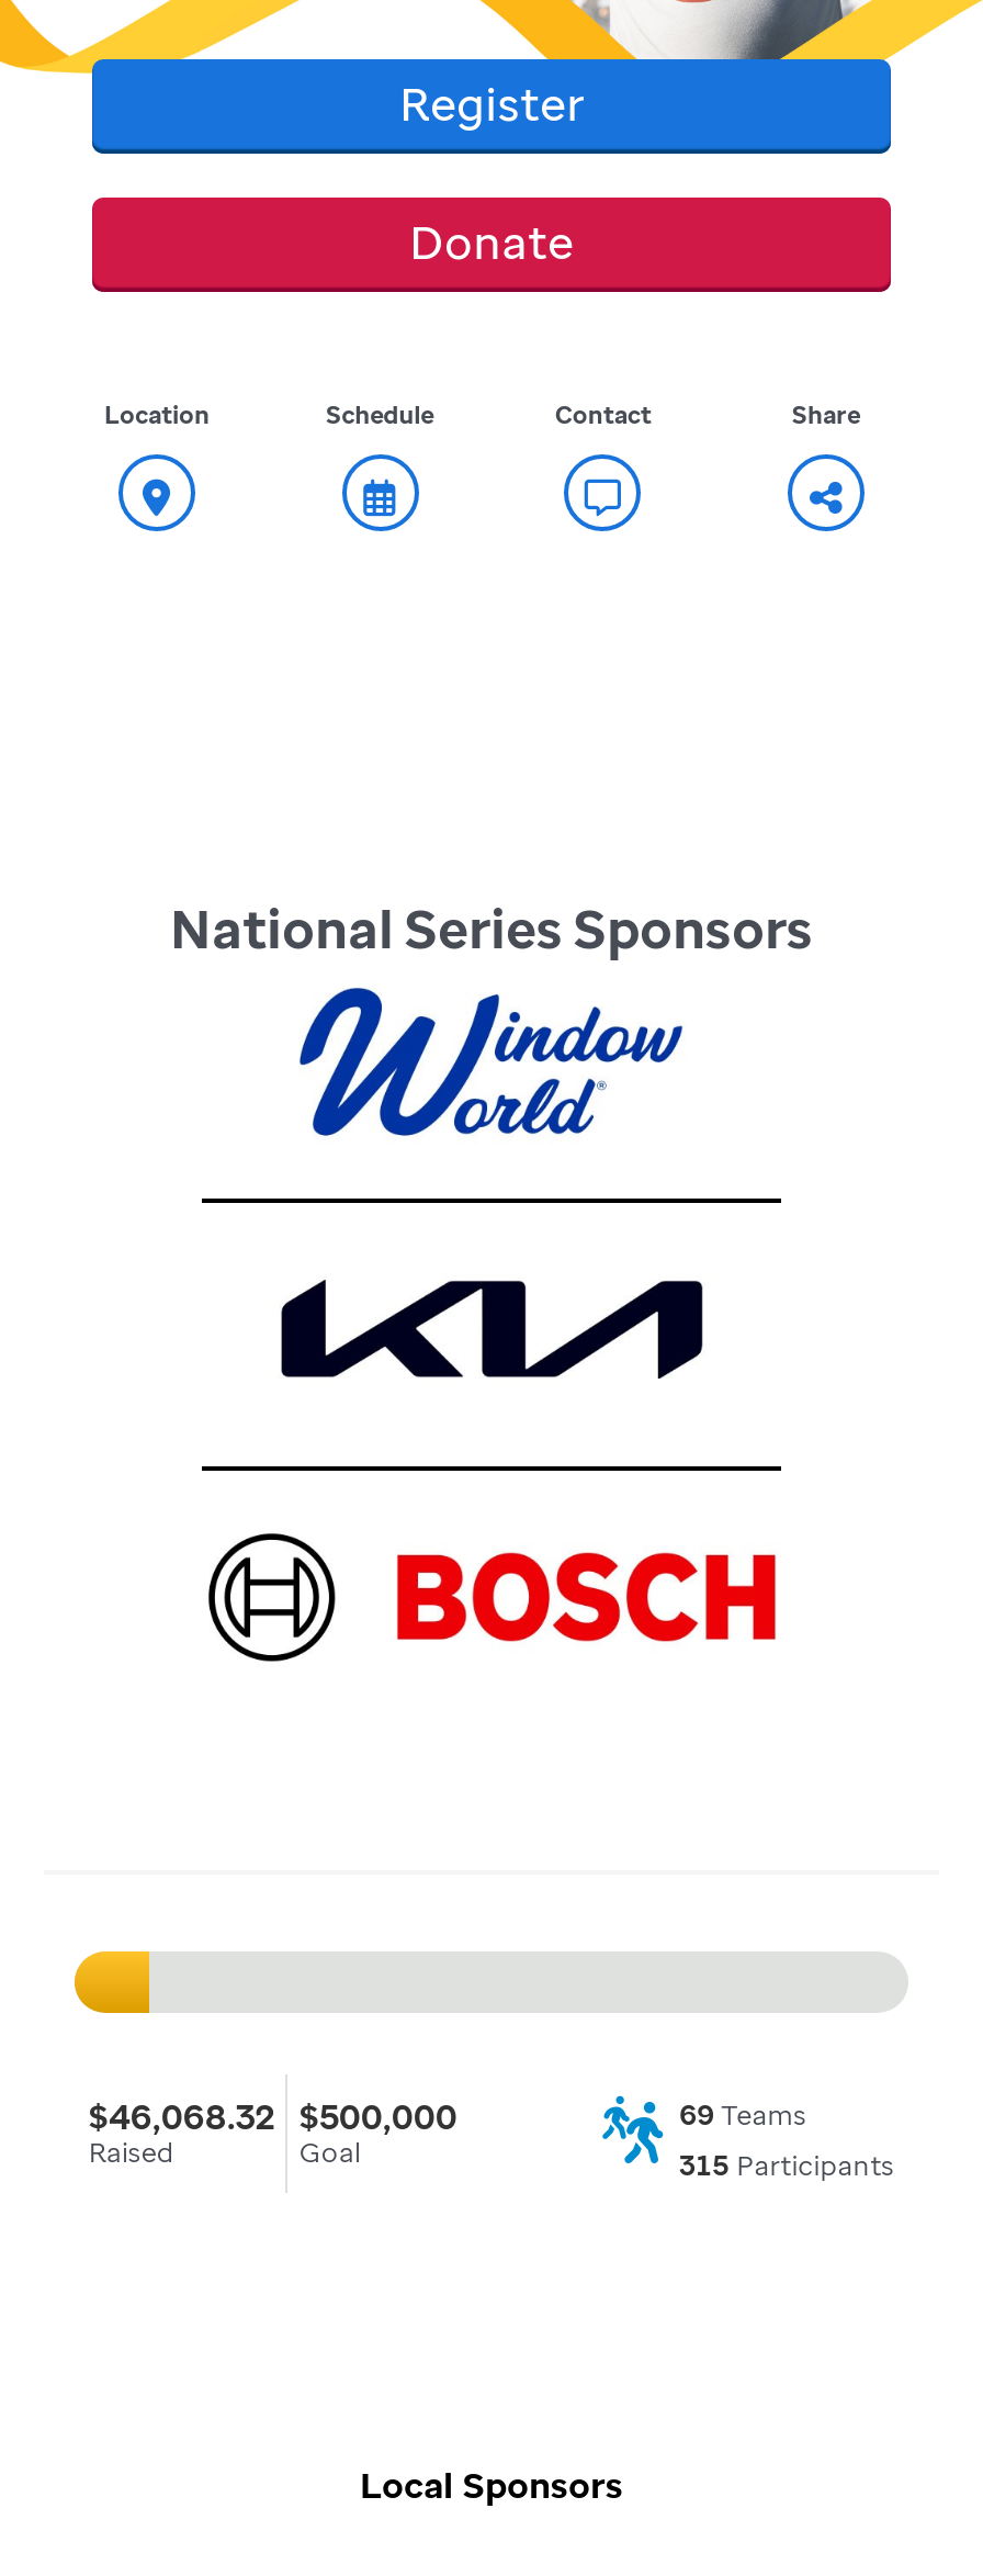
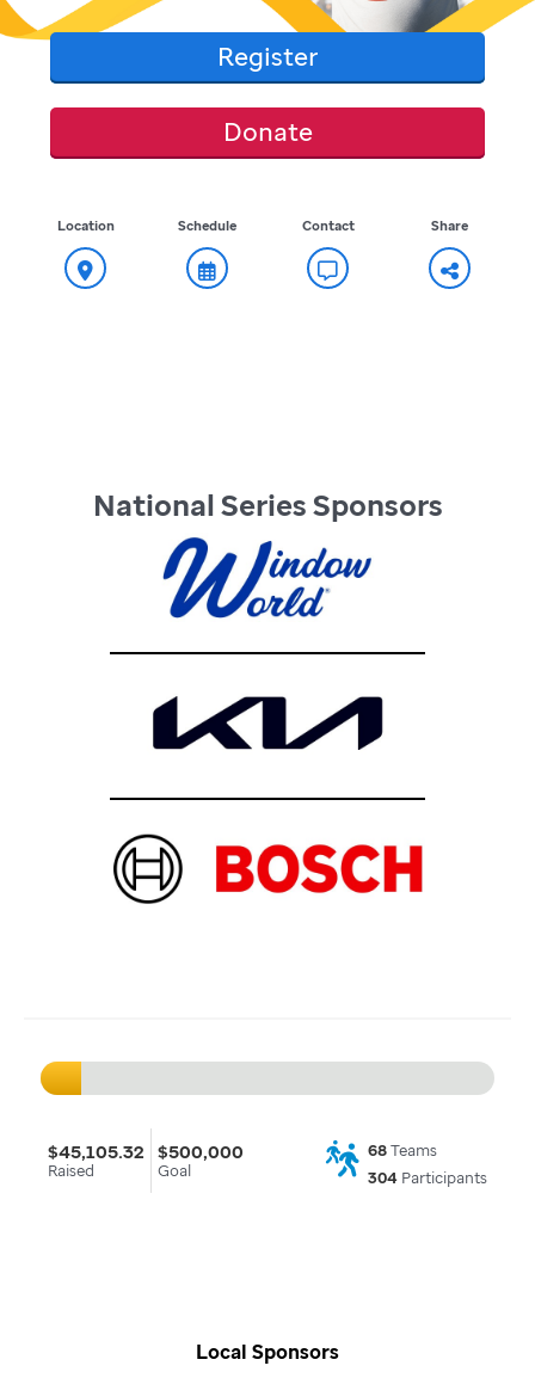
- $46,068.32 $500,000
+ $45,105.32 $500,000

- 69 Teams
+ 68 Teams

- 315 Participants
+ 304 Participants
